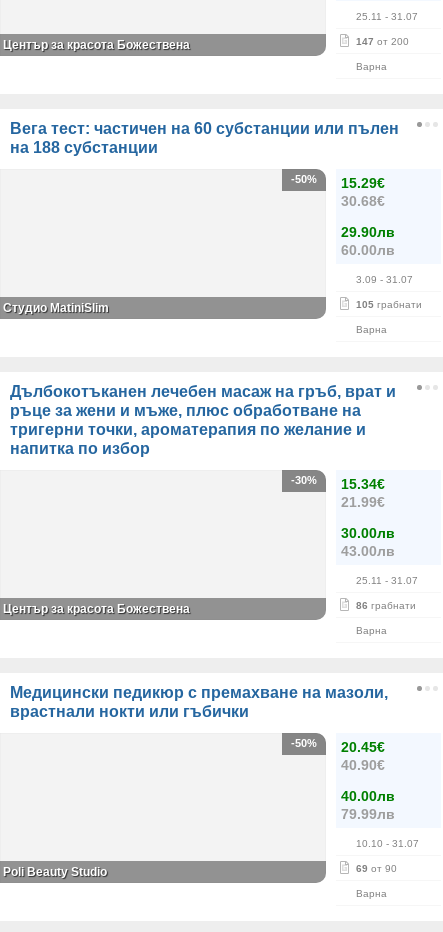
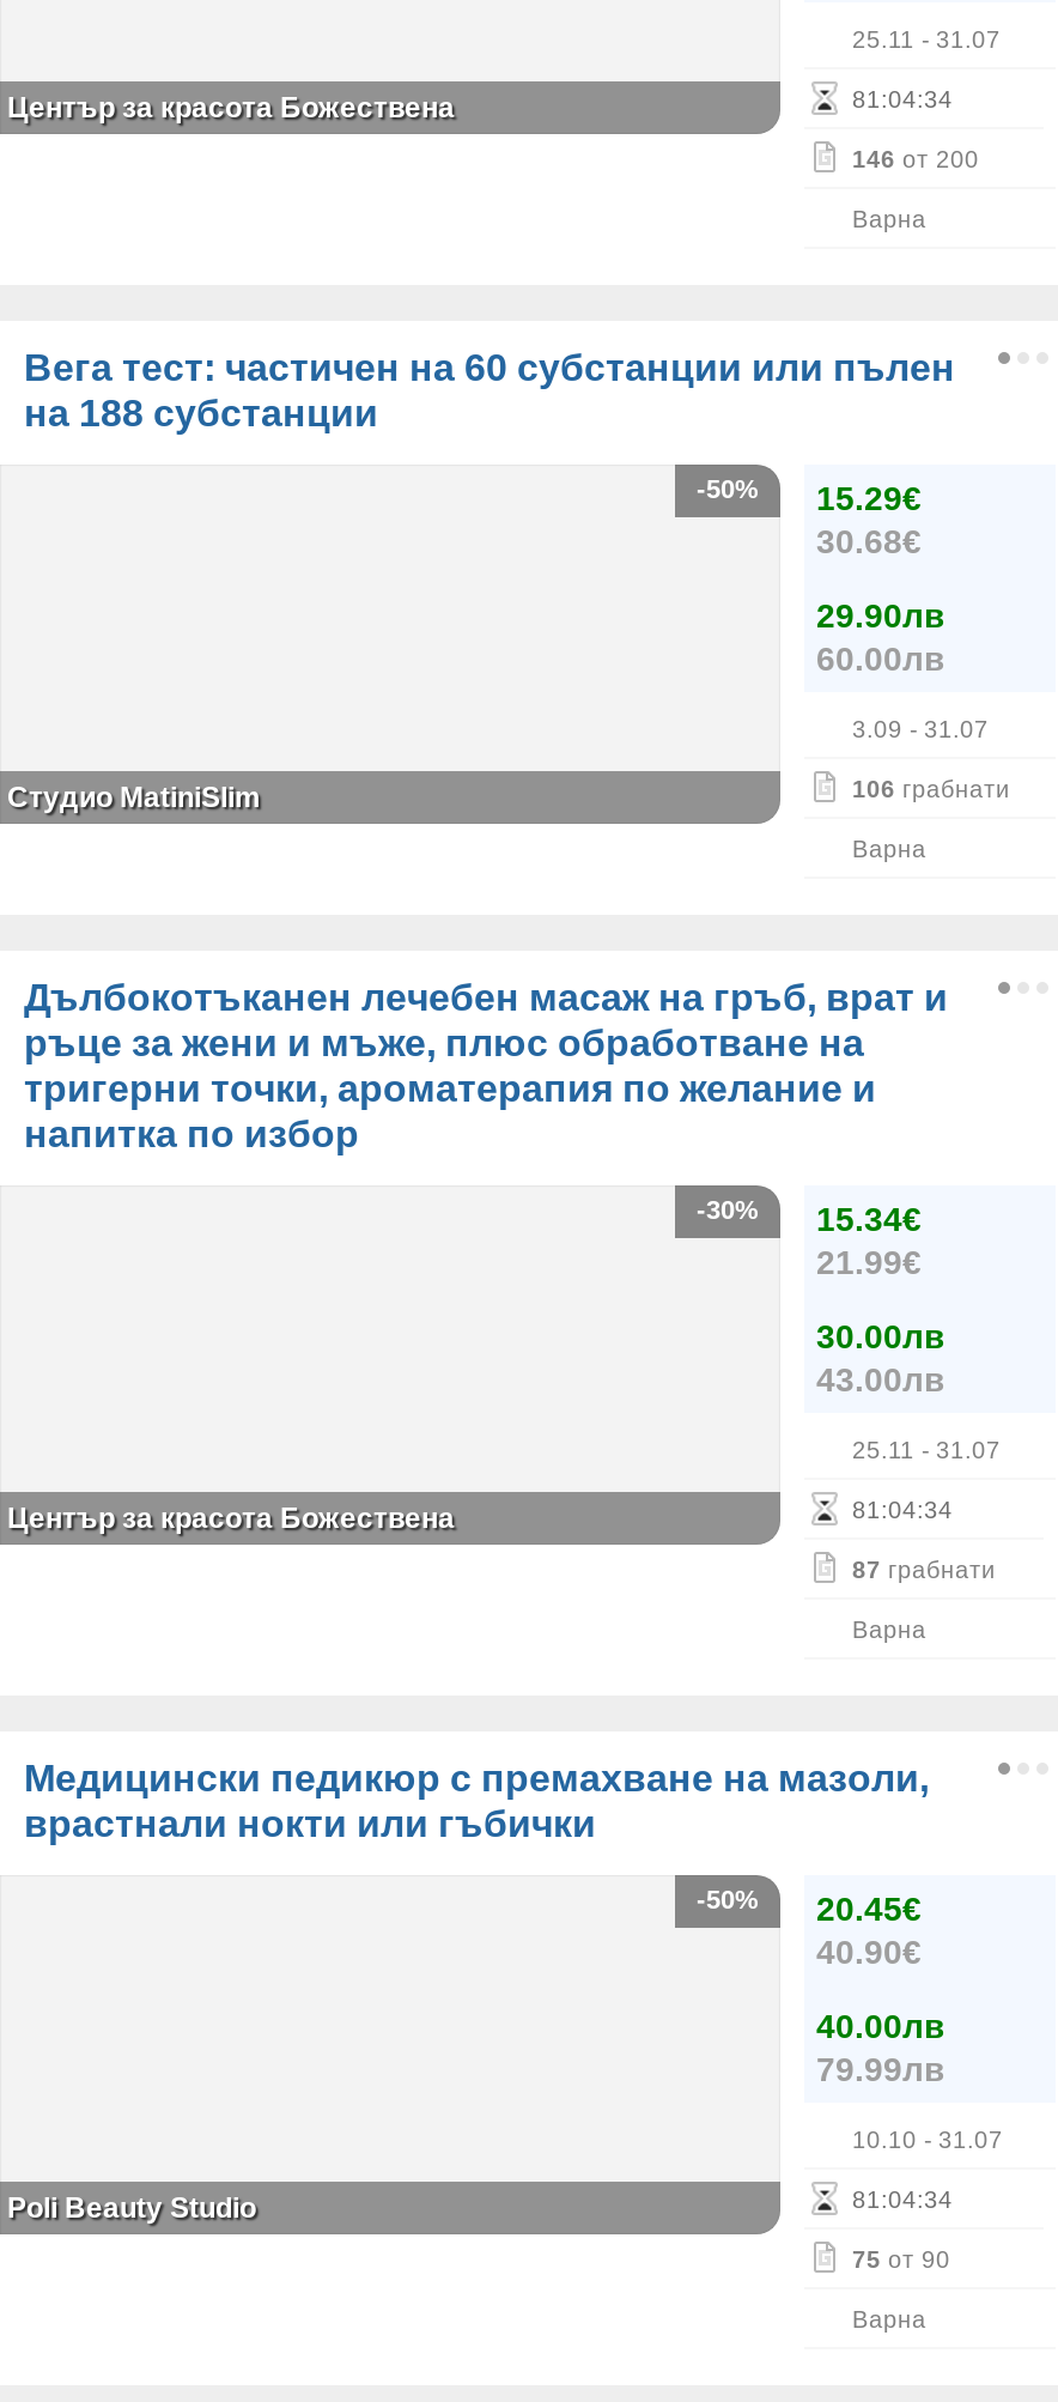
- 147 от 200
+ 81: 04:34
+ 146 от 200

- 105 грабнати
+ 106 грабнати

- 86 грабнати
+ 81: 04:34
+ 87 грабнати

- 69 от 90
+ 81: 04:34
+ 75 от 90
